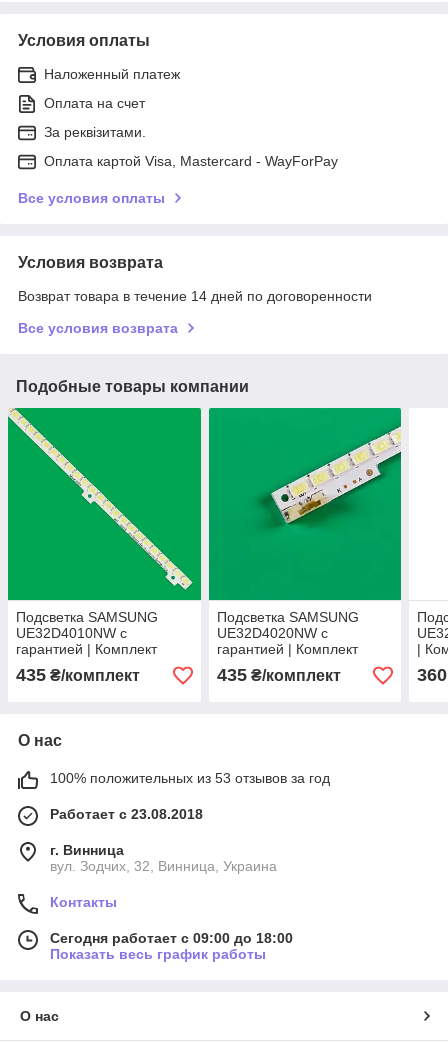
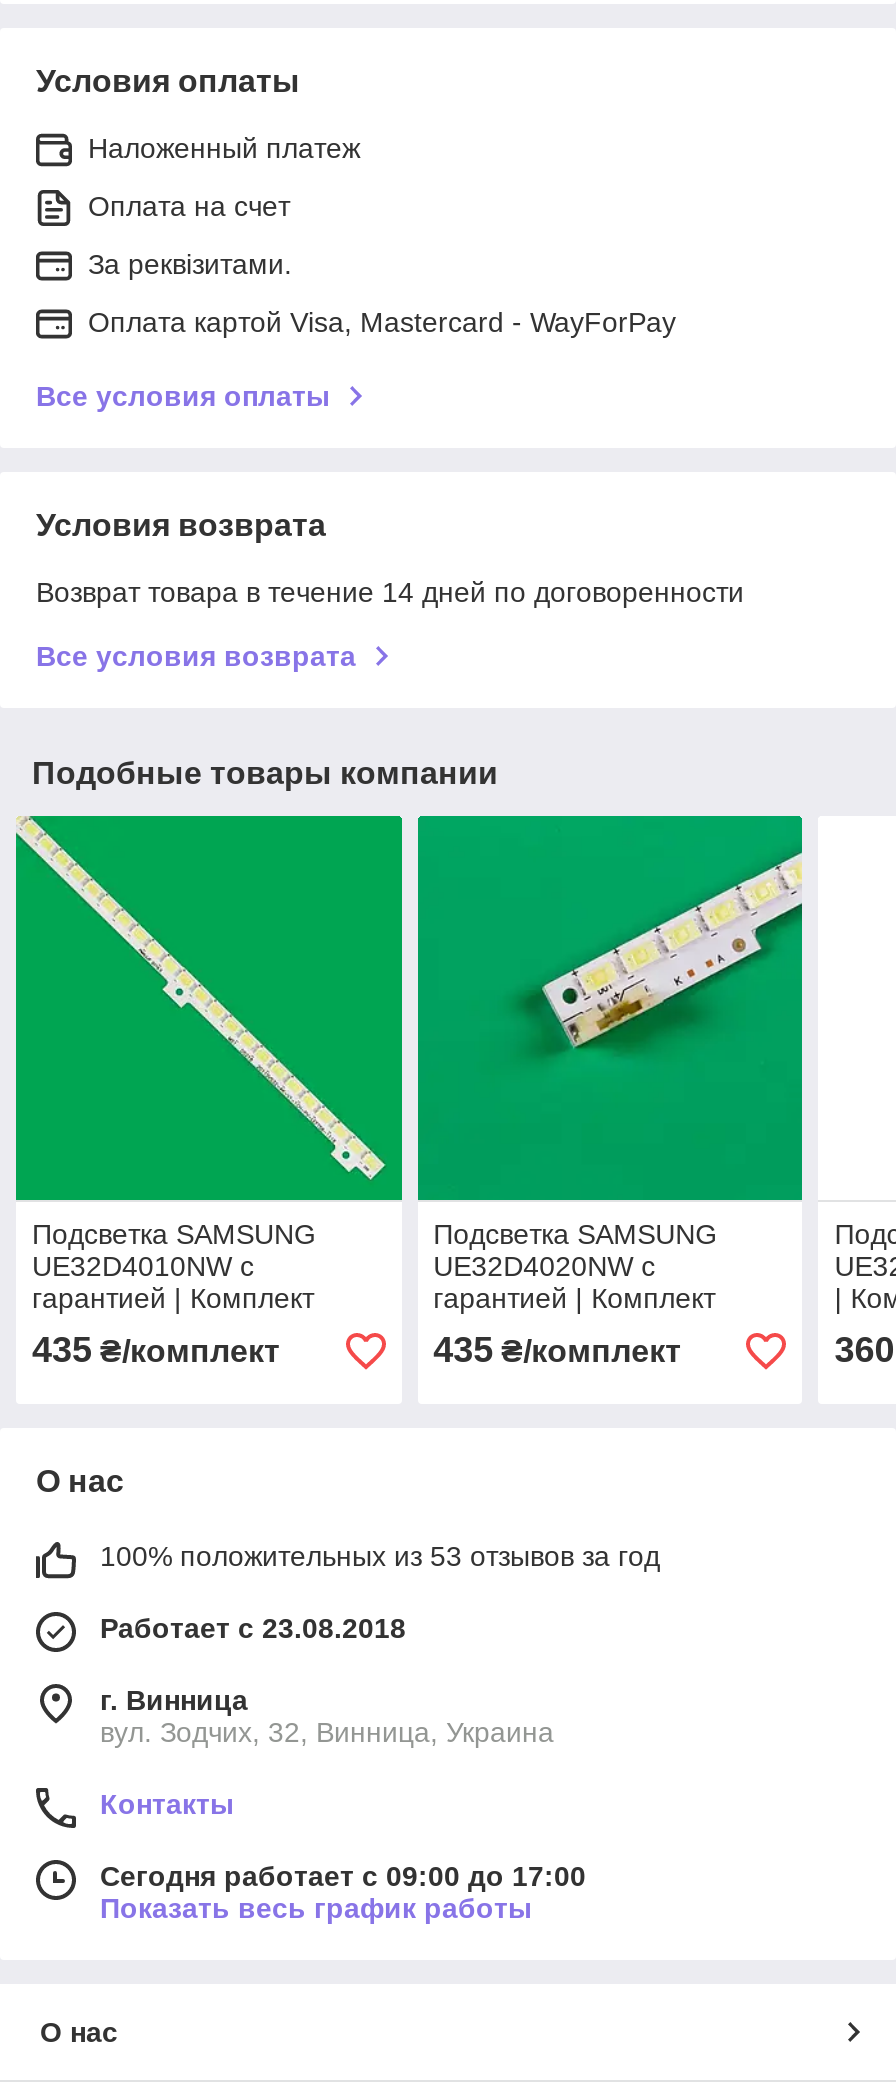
- Сегодня работает с 09:00 до 18:00
+ Сегодня работает с 09:00 до 17:00
